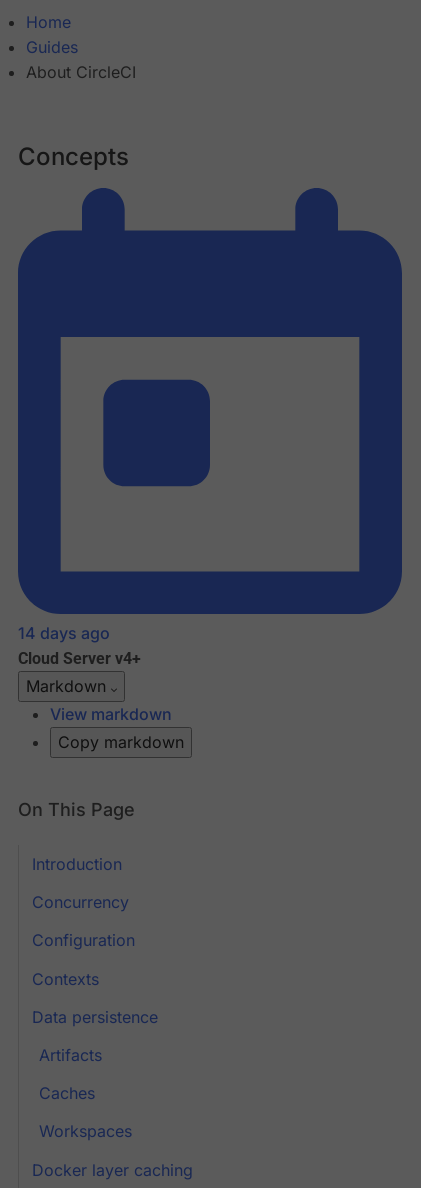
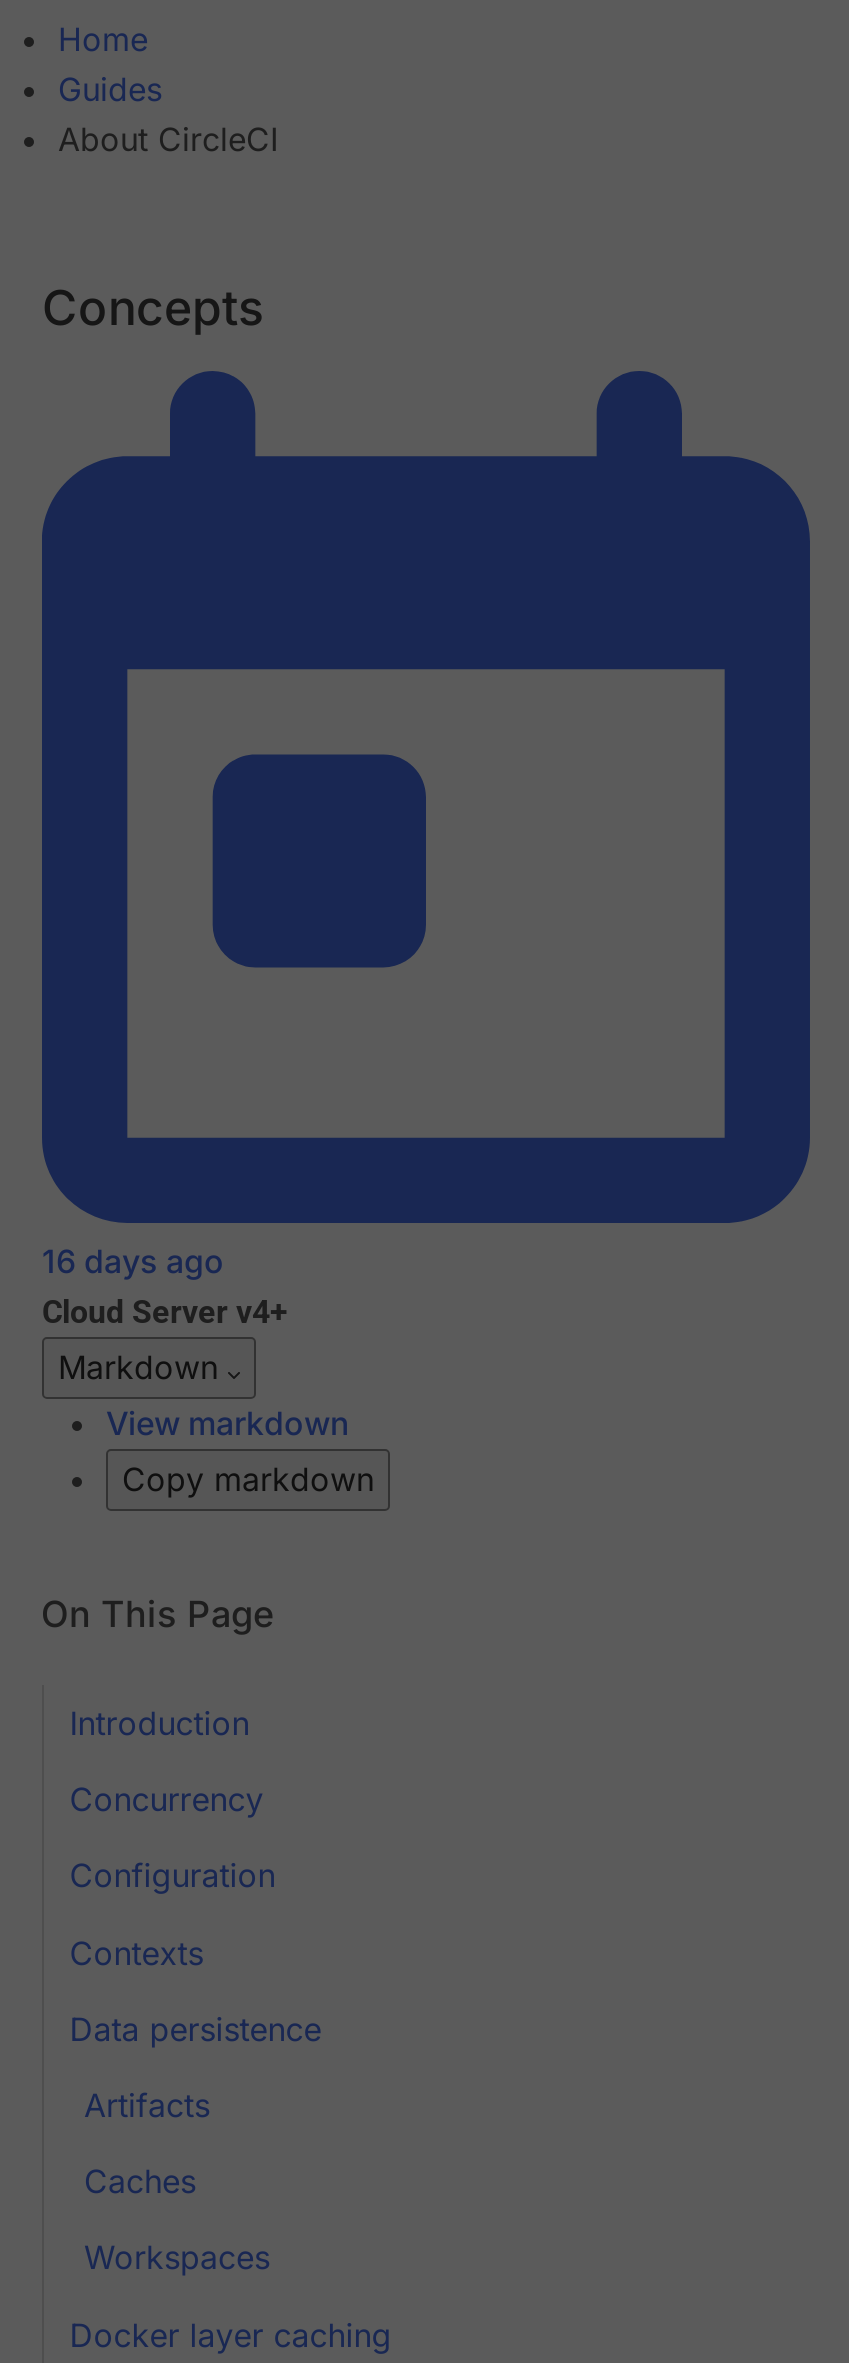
- 14 days ago
+ 16 days ago
